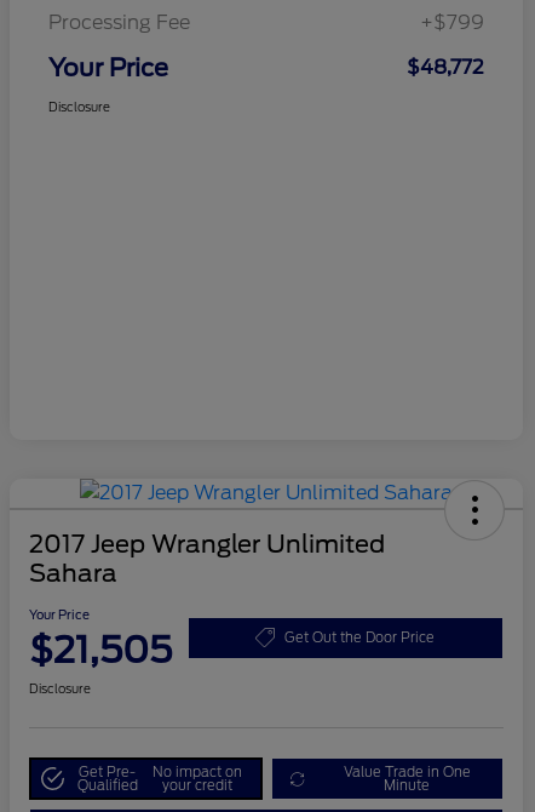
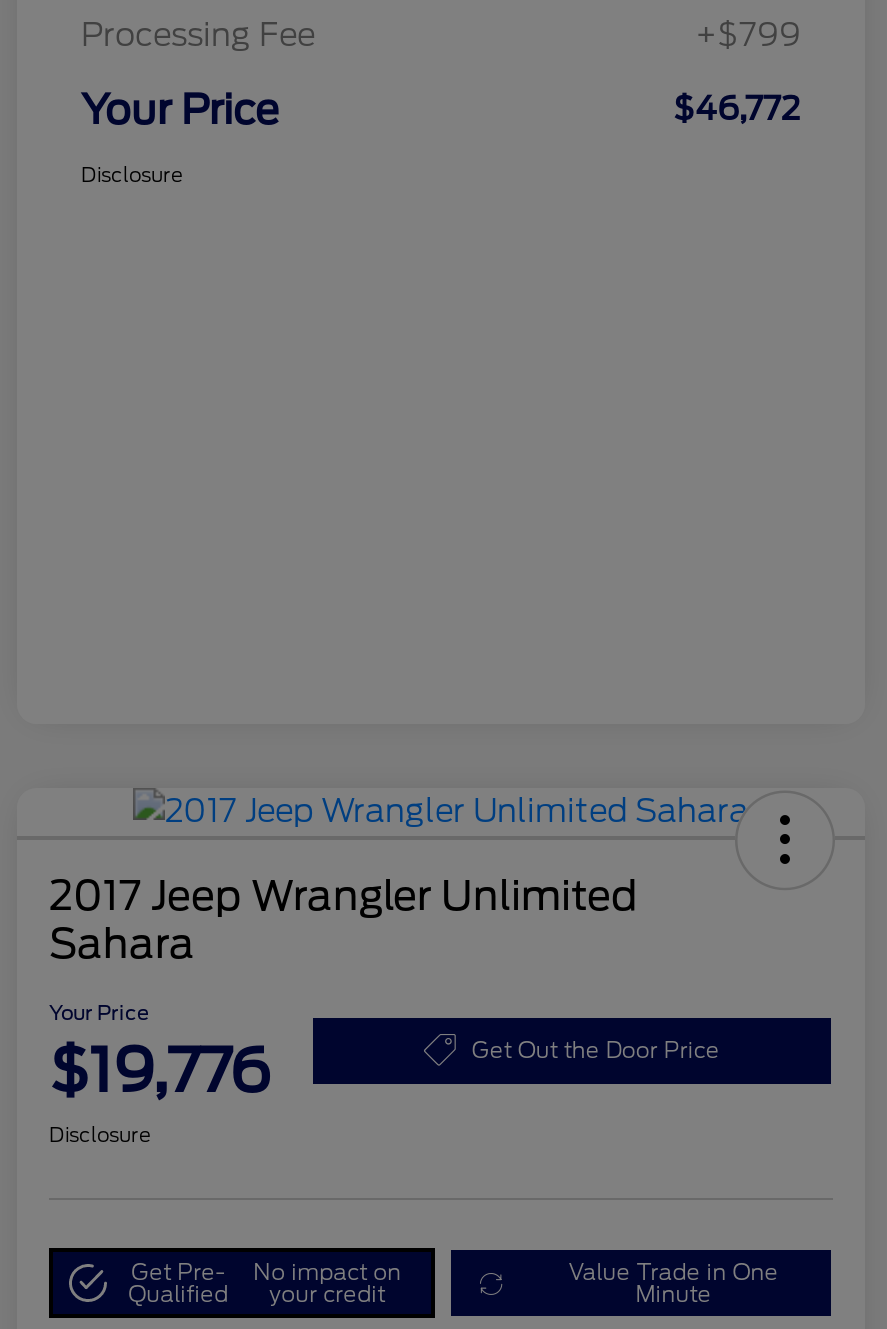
- $48,772
+ $46,772

- $21,505
+ $19,776
